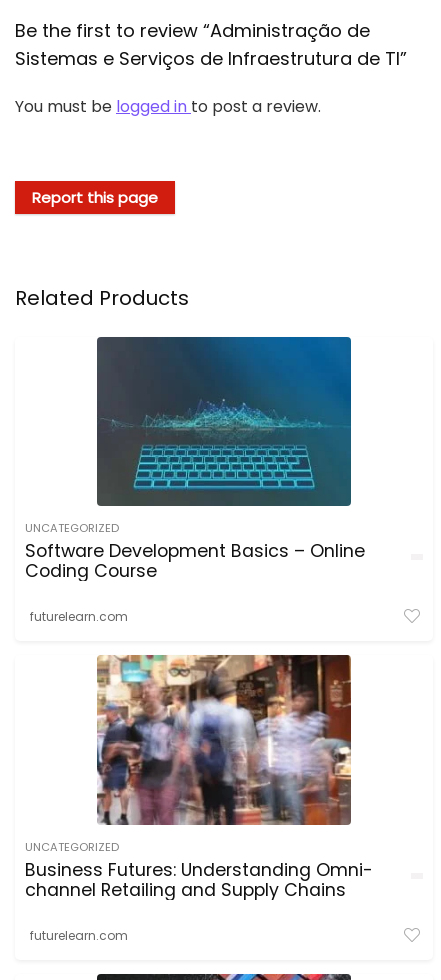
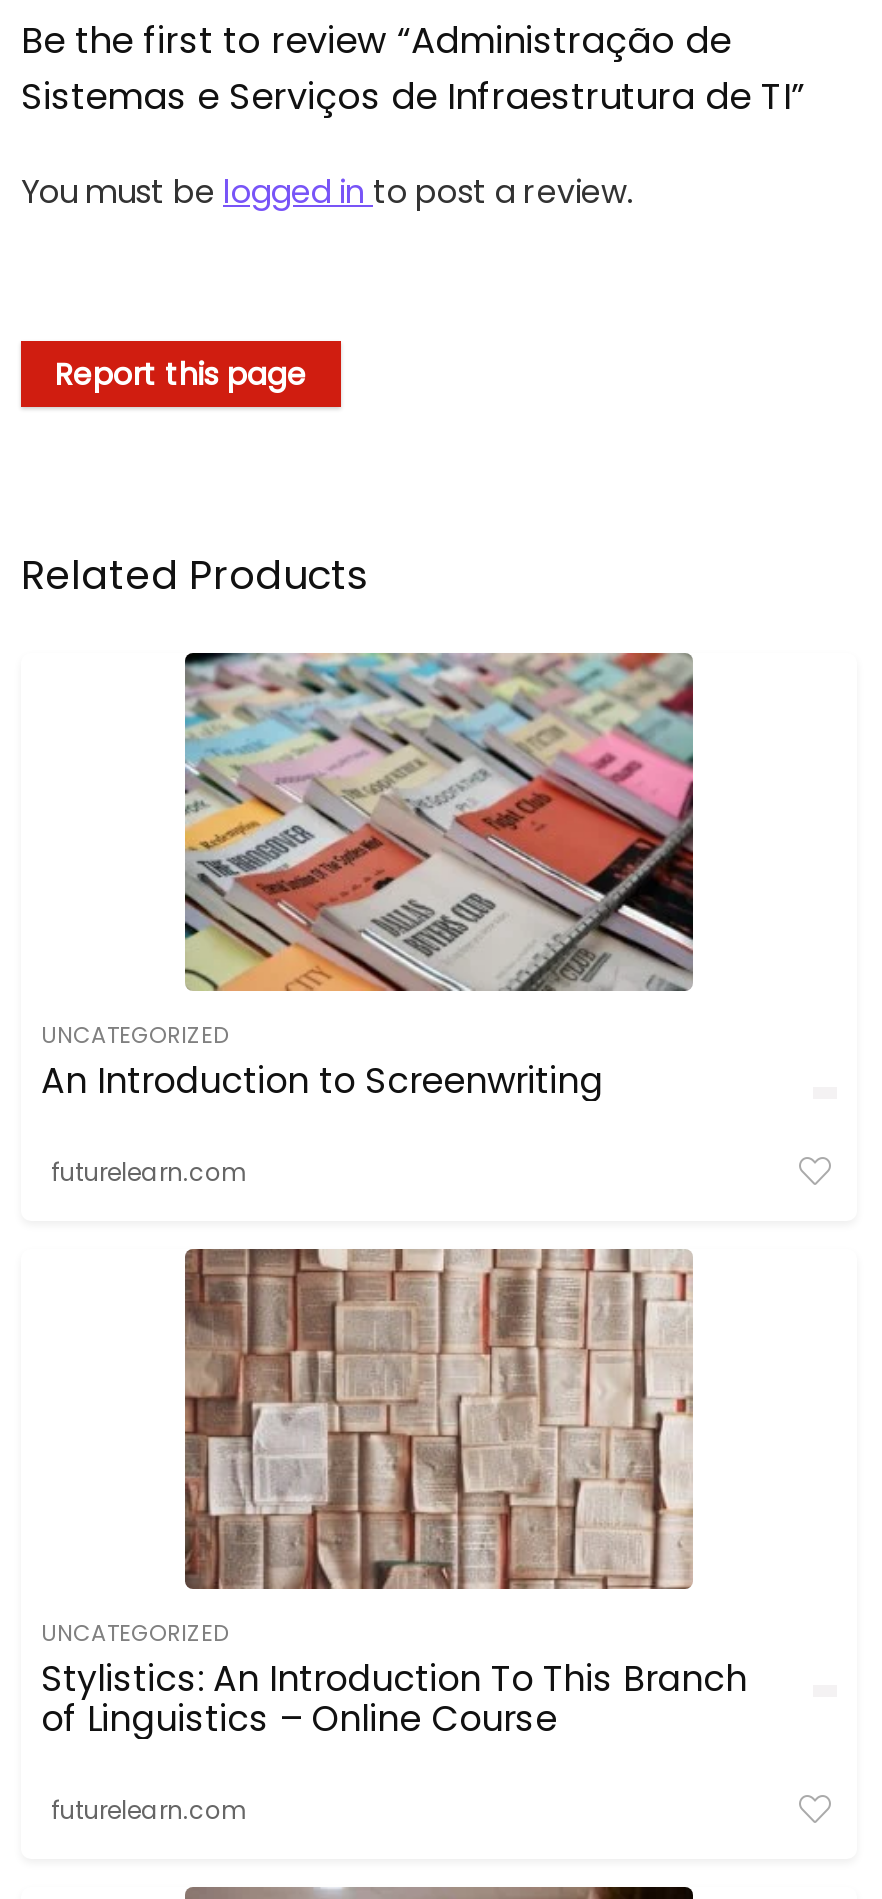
- [image]
- Software Development Basics – Online
- Coding Course
+ [image]
+ An Introduction to Screenwriting

- [image]
- Business Futures: Understanding Omni-
- channel Retailing and Supply Chains
+ [image]
+ Stylistics: An Introduction To This Branch
+ of Linguistics – Online Course
